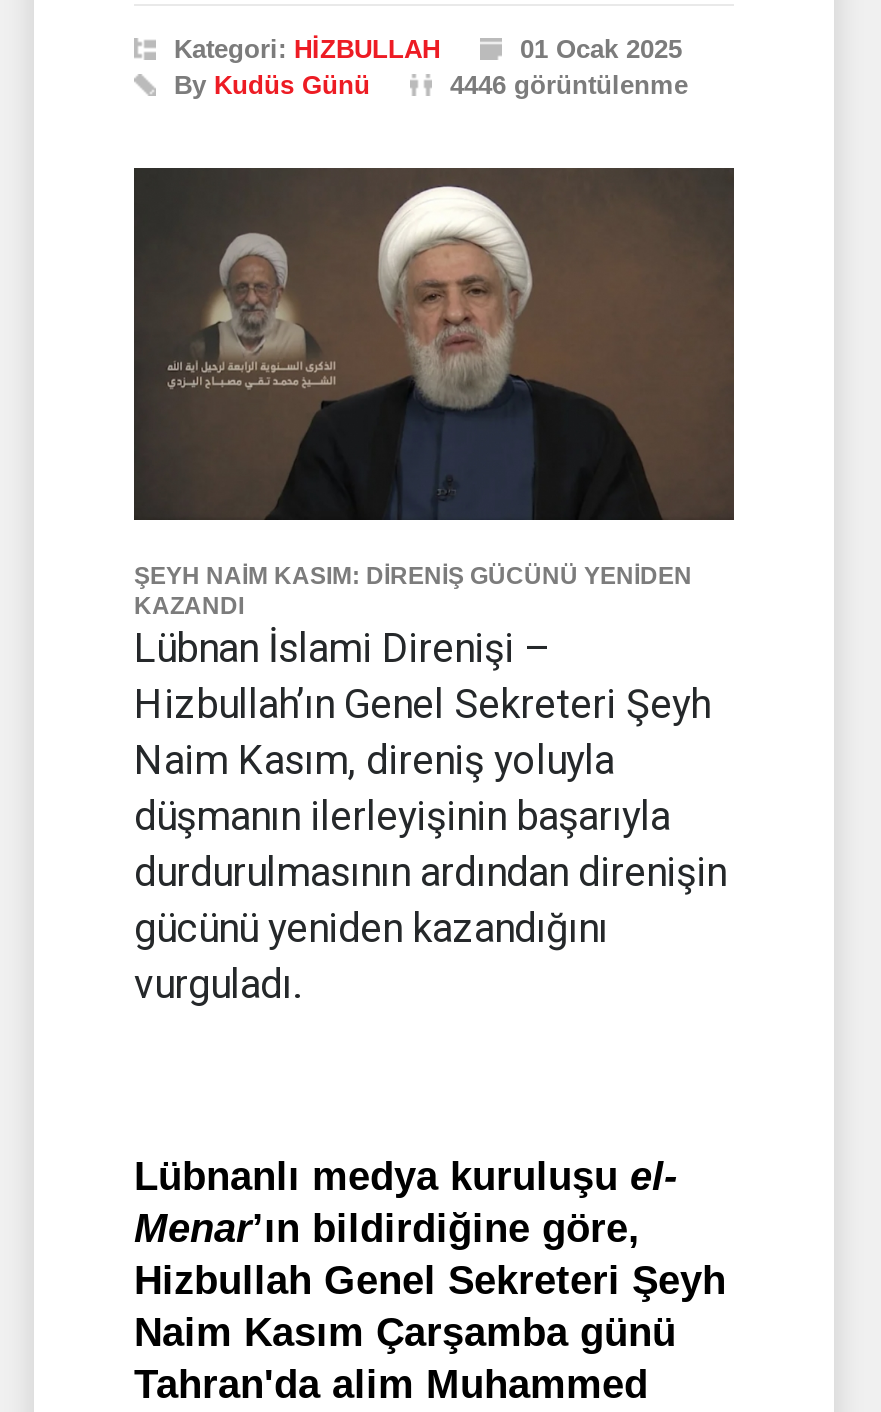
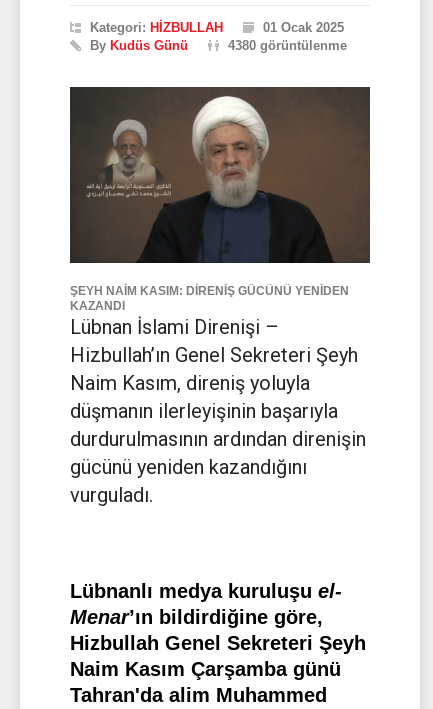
- 4446 görüntülenme
+ 4380 görüntülenme
